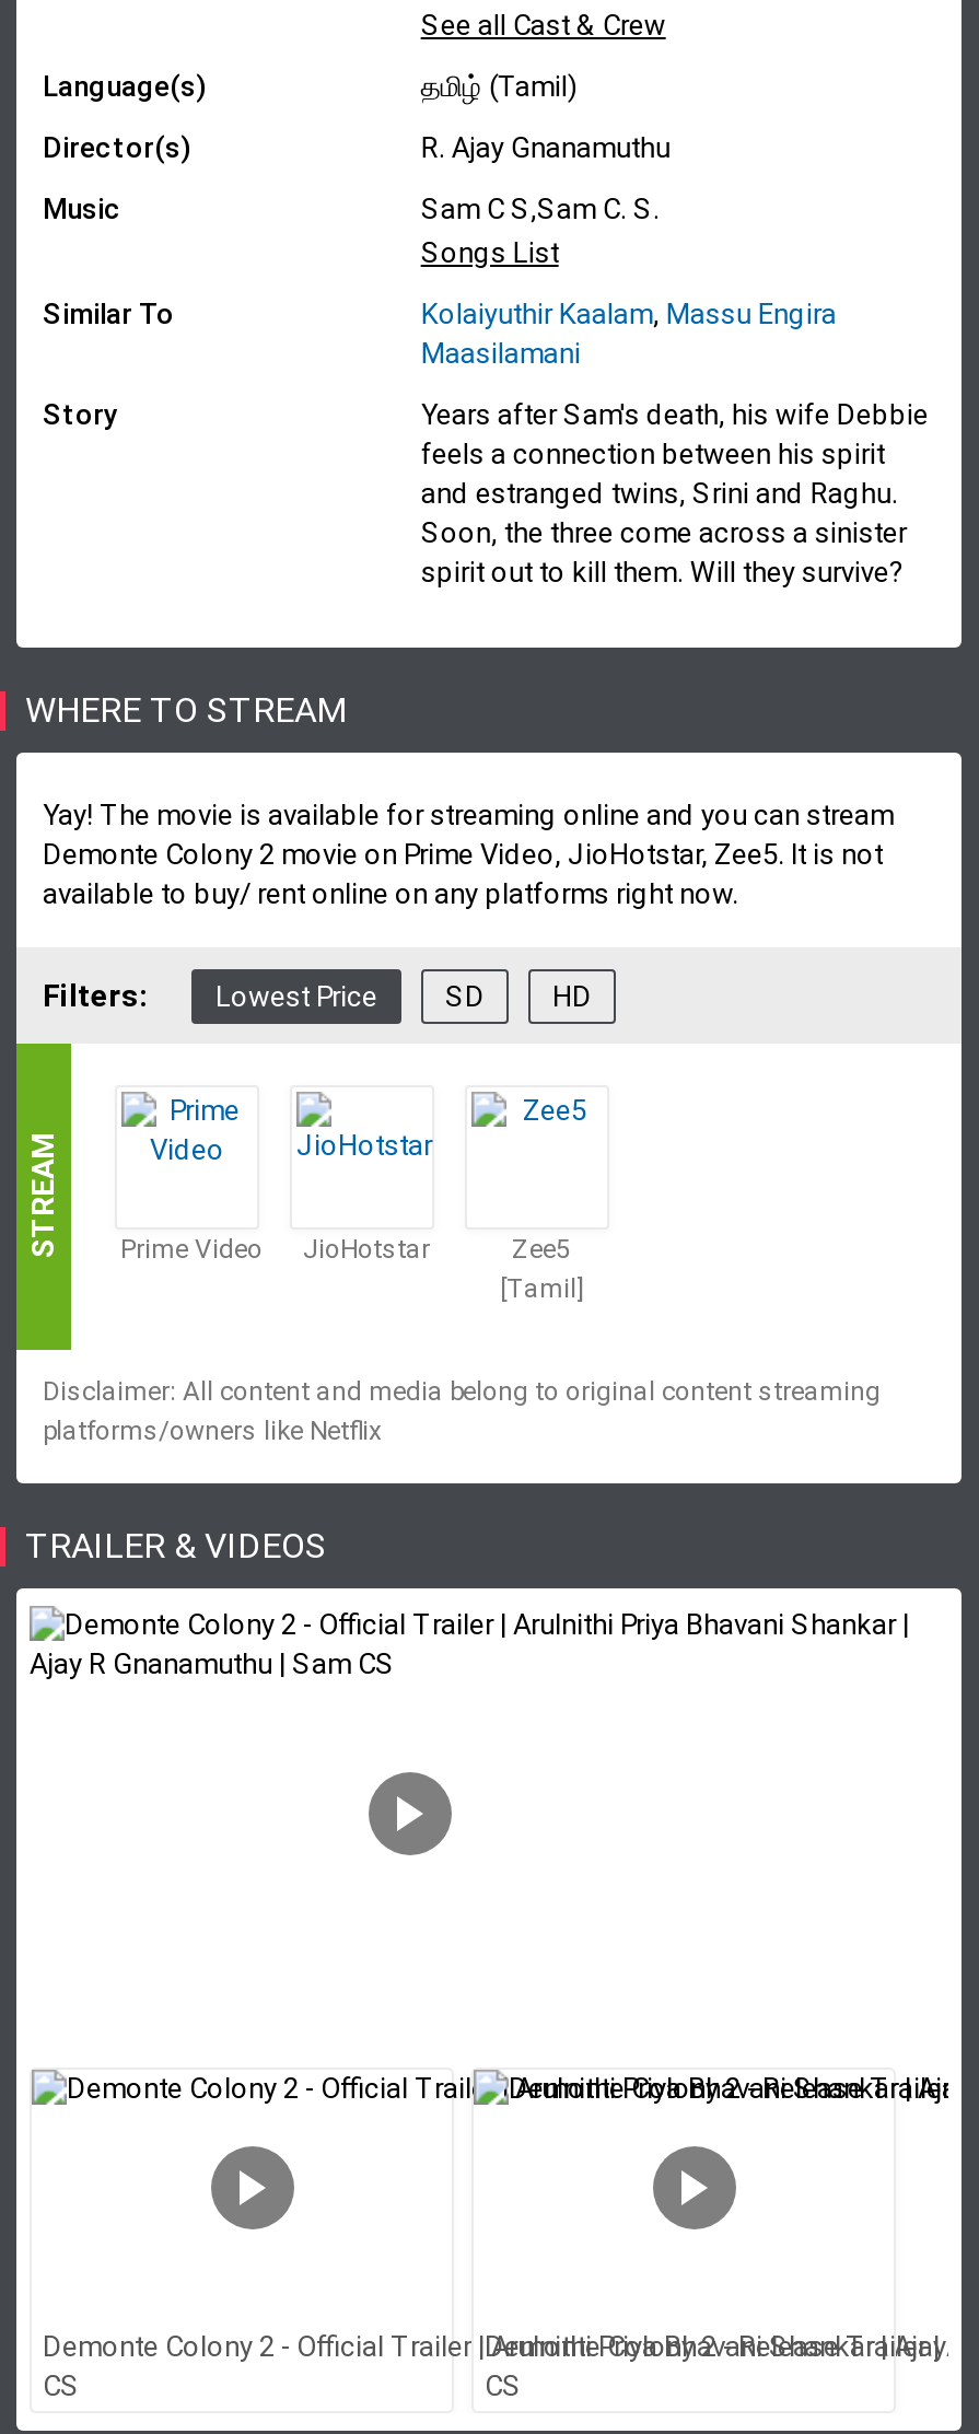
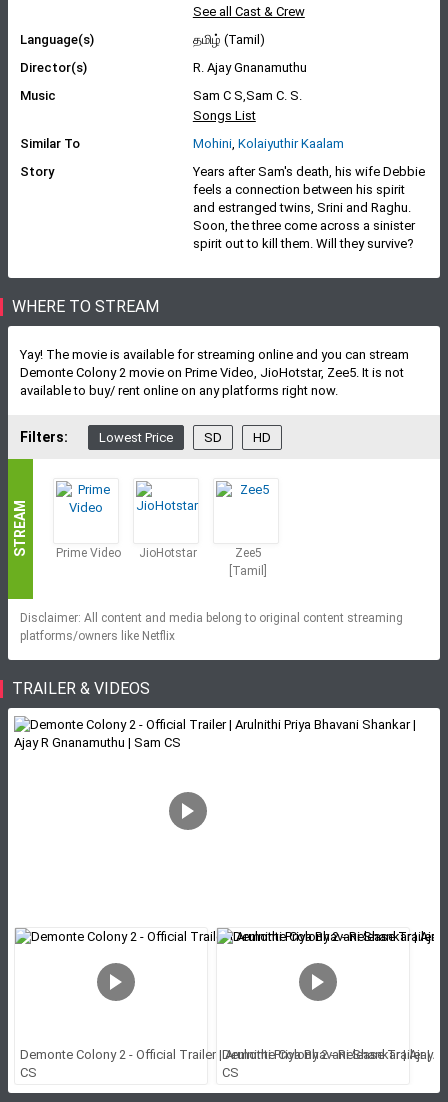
- Kolaiyuthir Kaalam, Massu Engira
- Maasilamani
+ Mohini, Kolaiyuthir Kaalam
